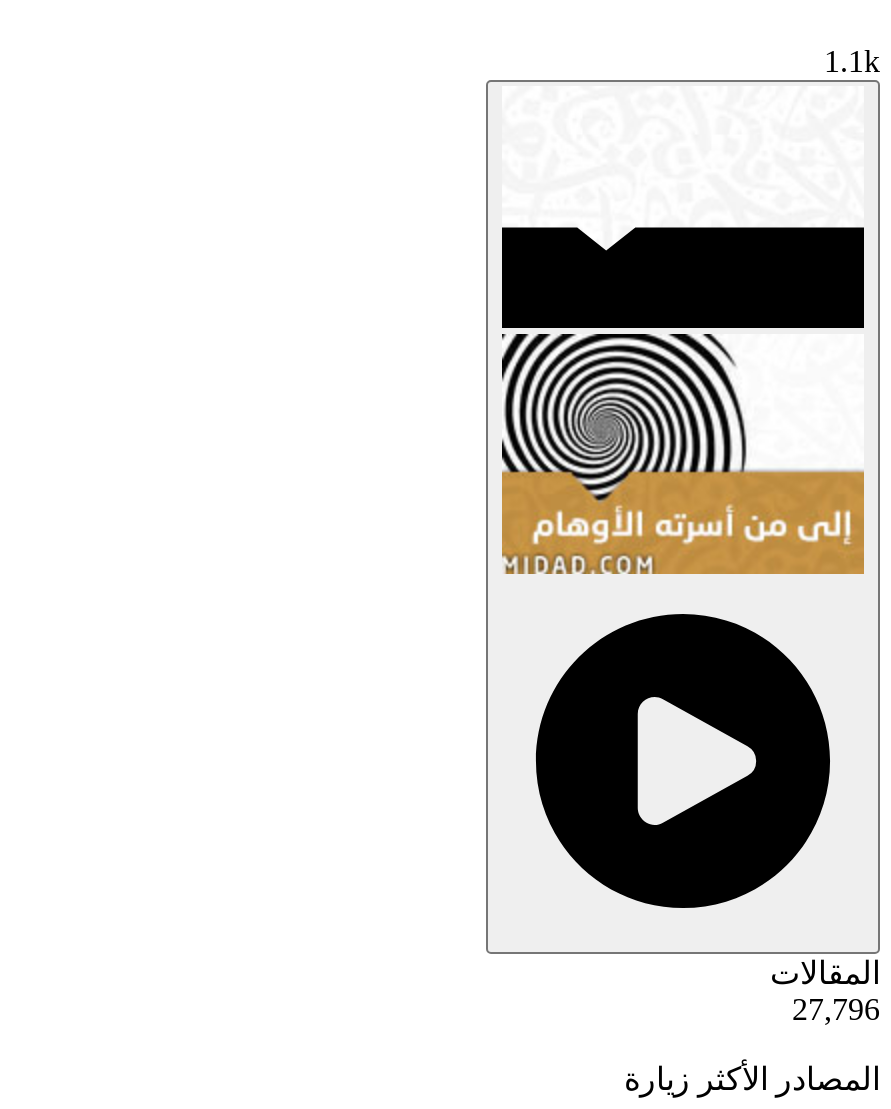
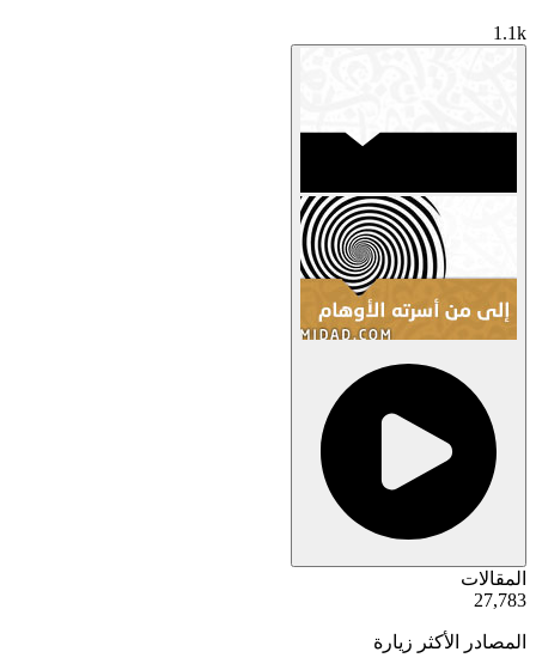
- 27,796
+ 27,783
